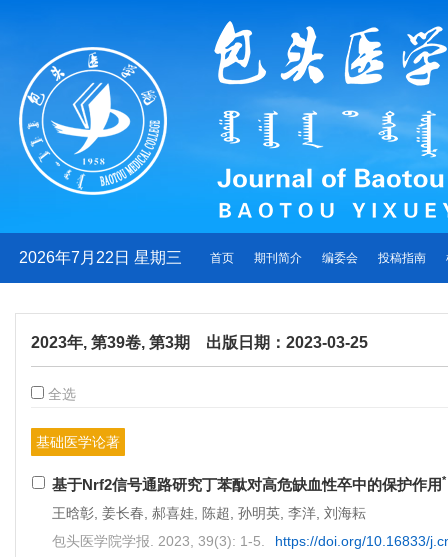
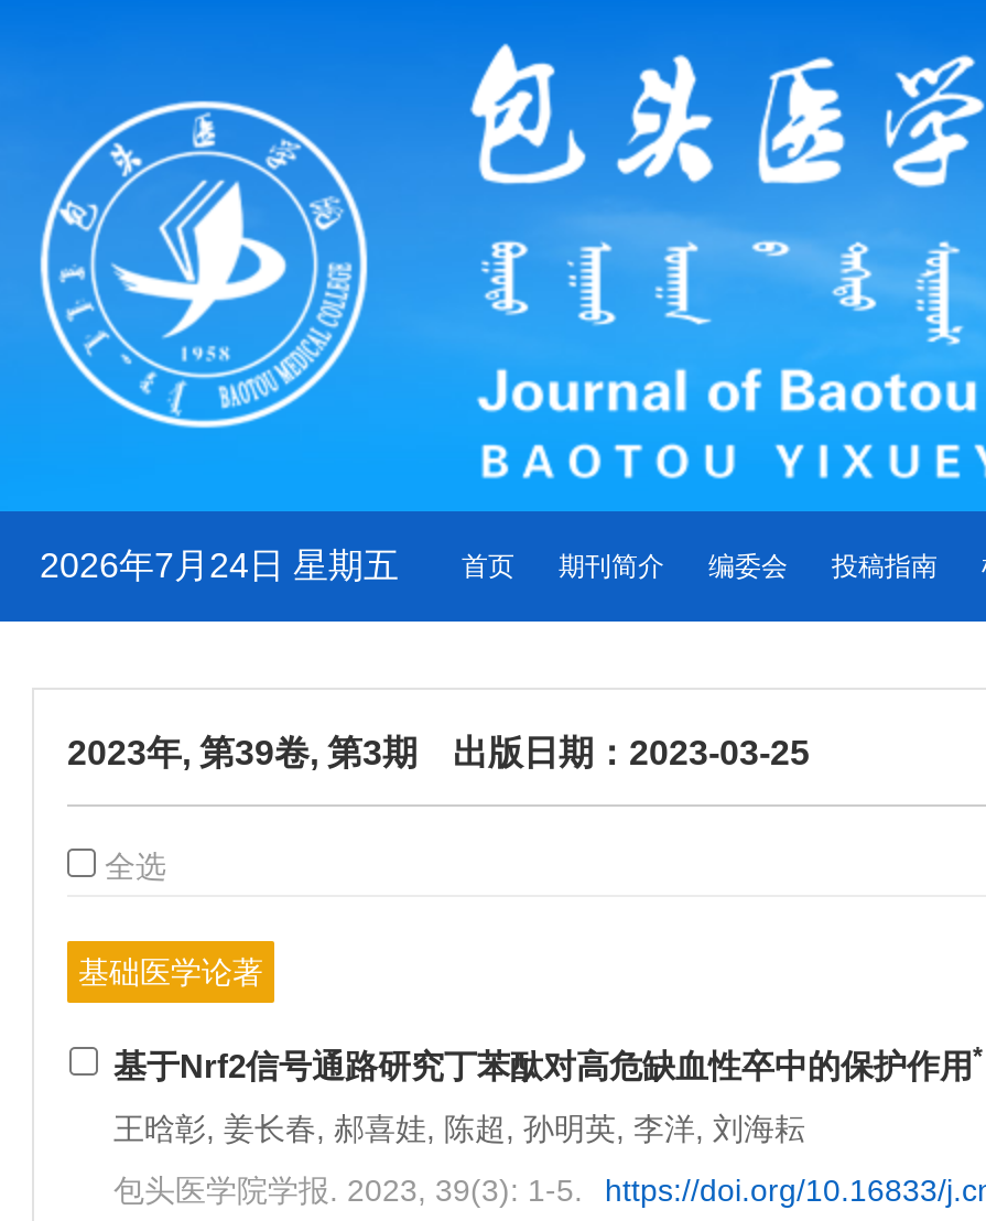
- 2026年7月22日 星期三
+ 2026年7月24日 星期五
